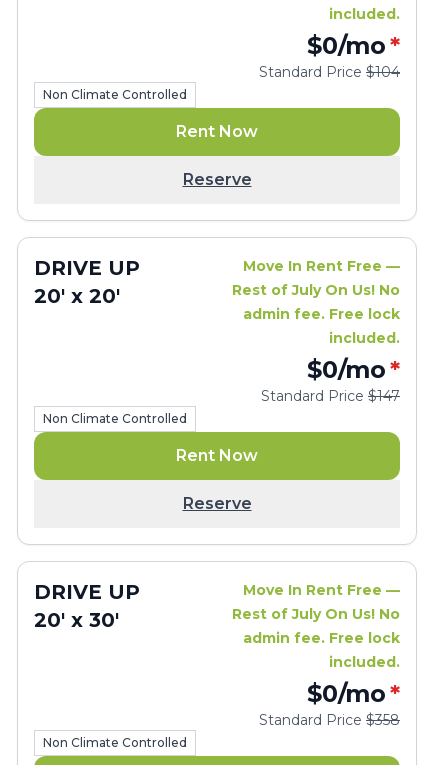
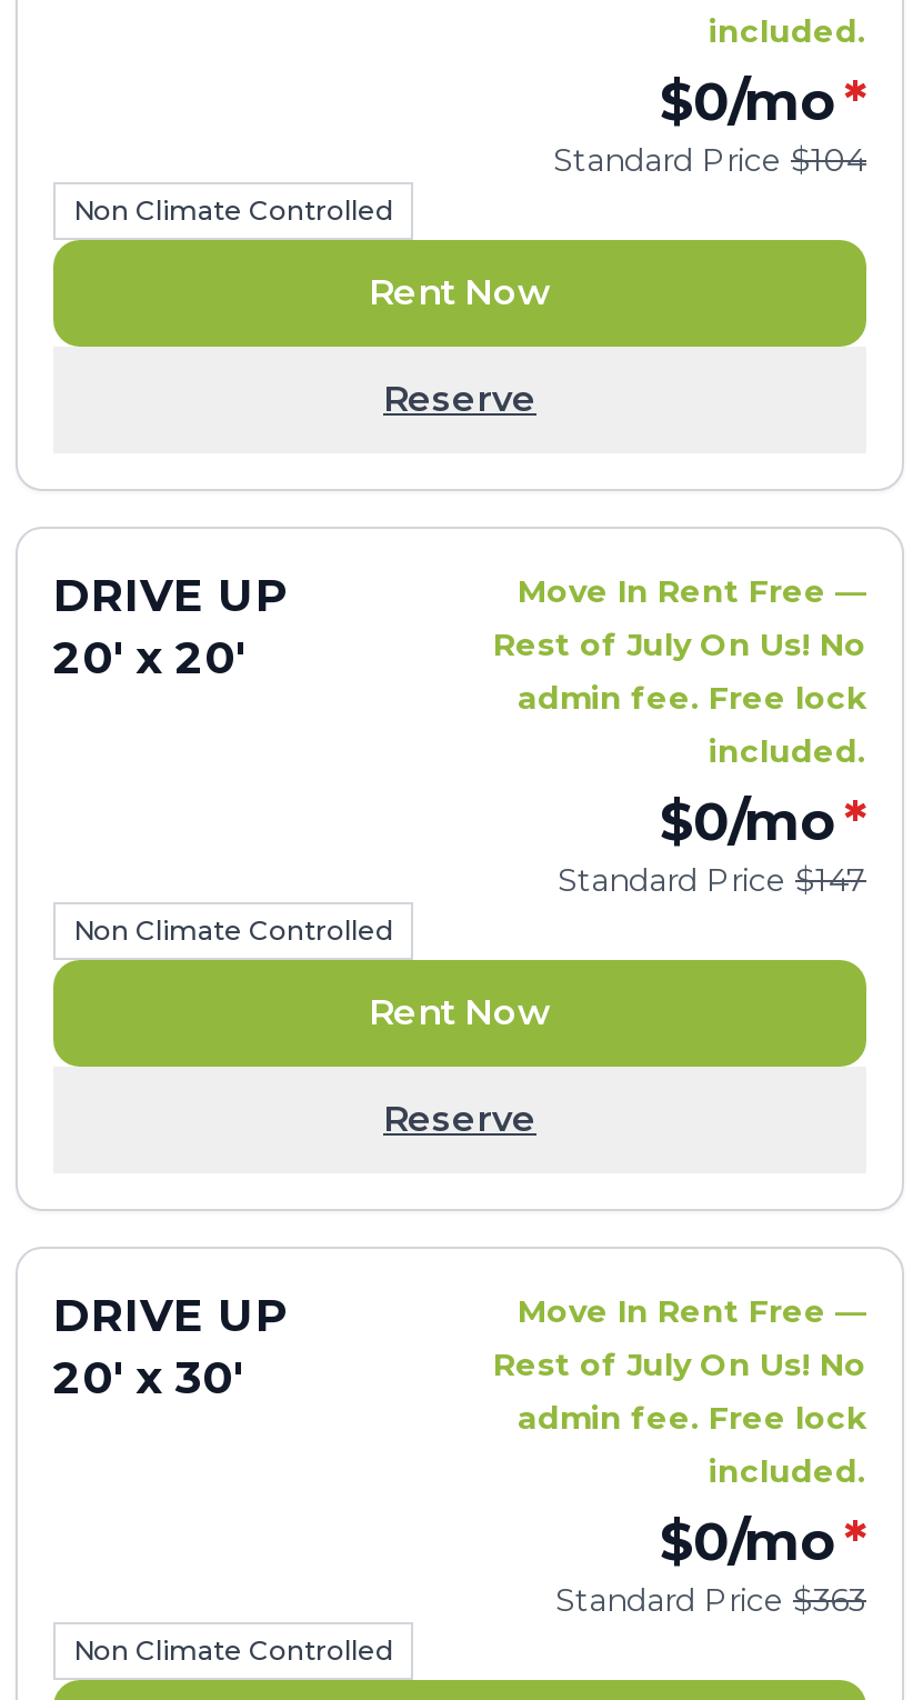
- Standard Price $358
+ Standard Price $363
